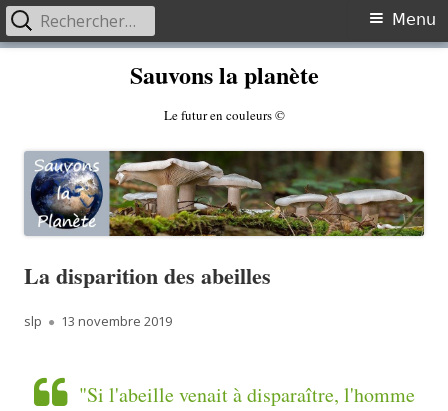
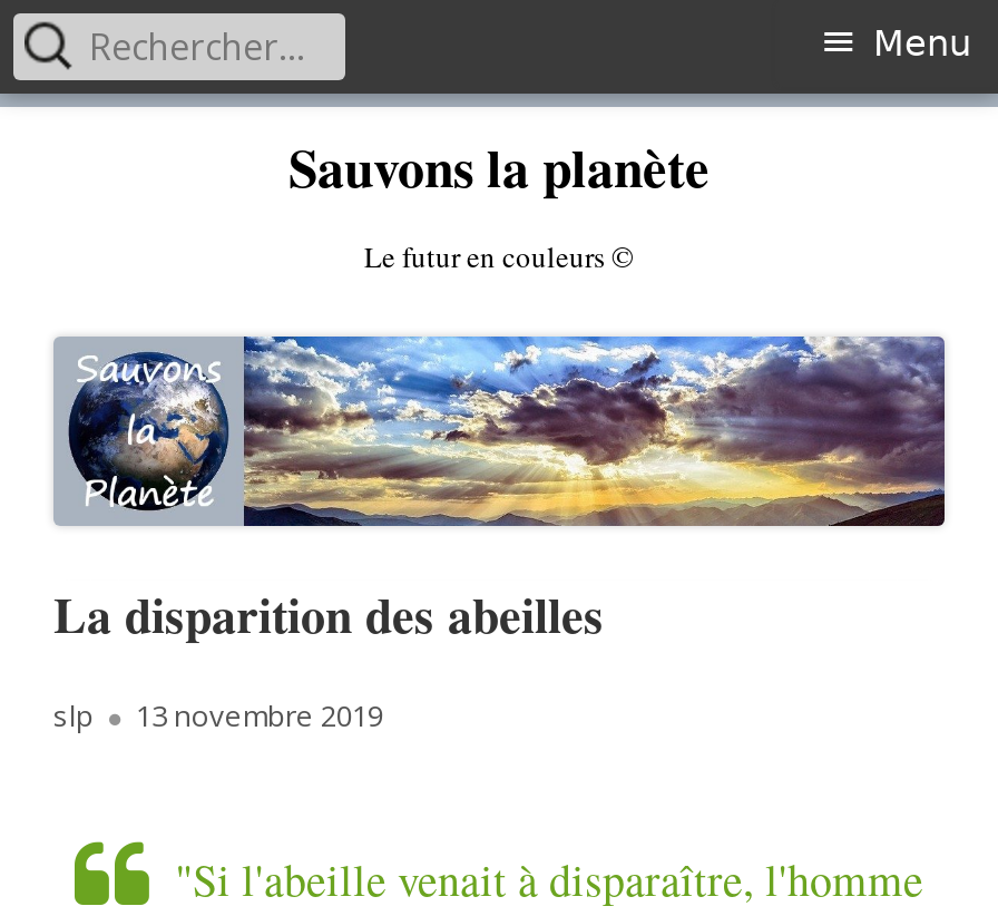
- [image]
+ [image]
